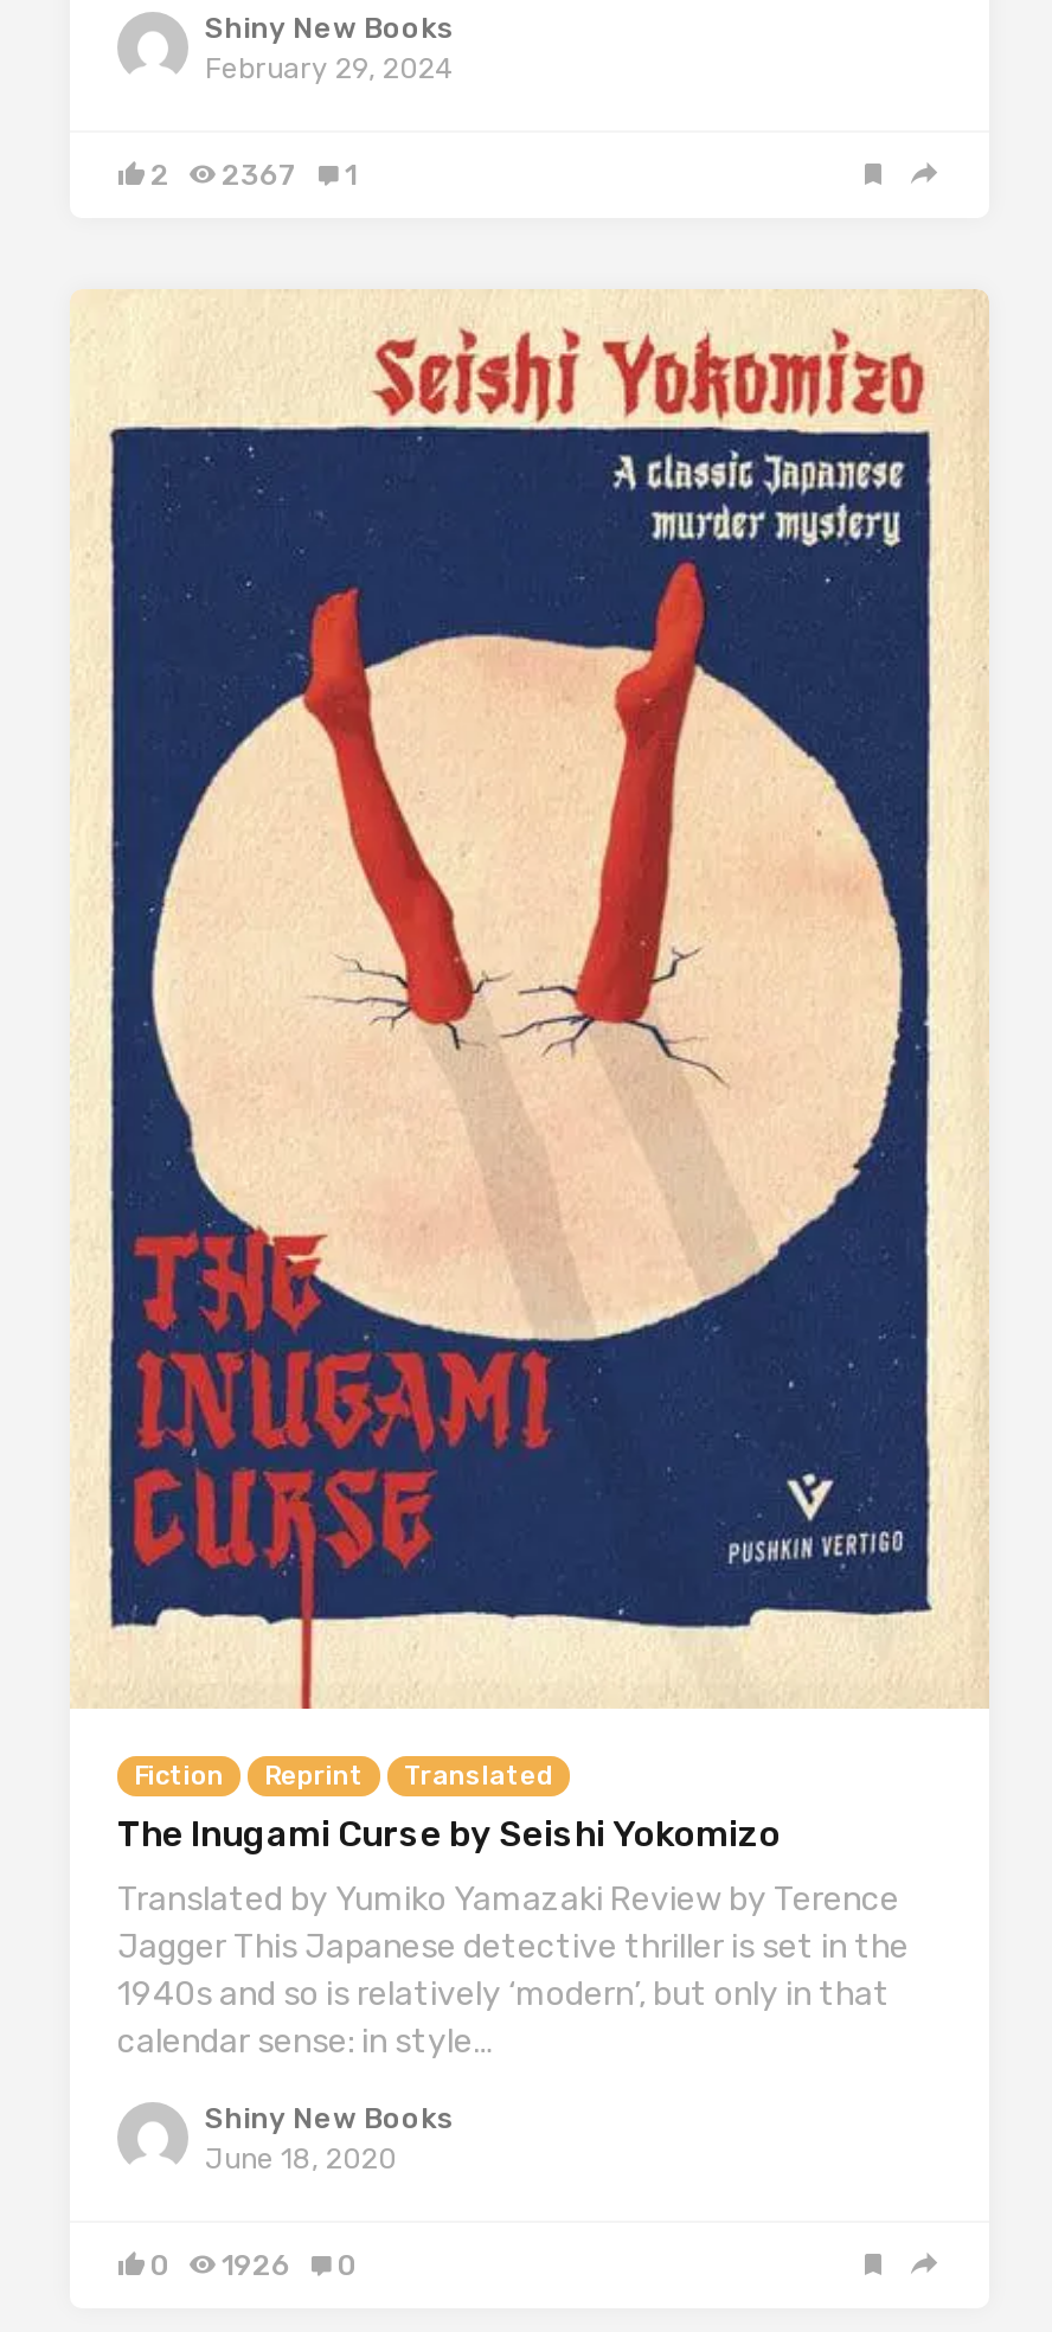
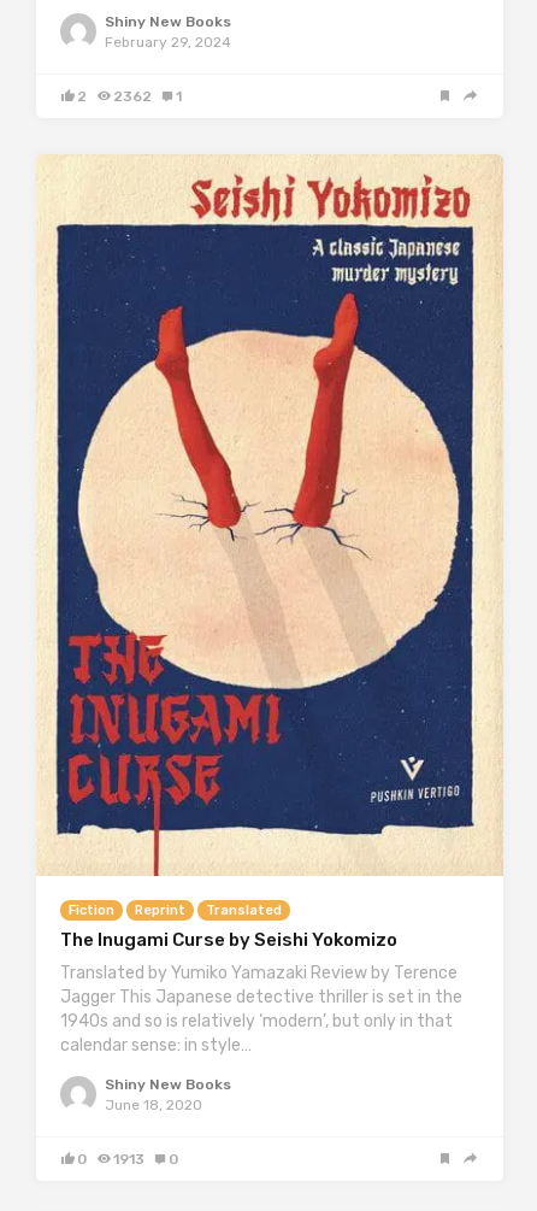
- 2 2367 1
+ 2 2362 1

- 0 1926 0
+ 0 1913 0
